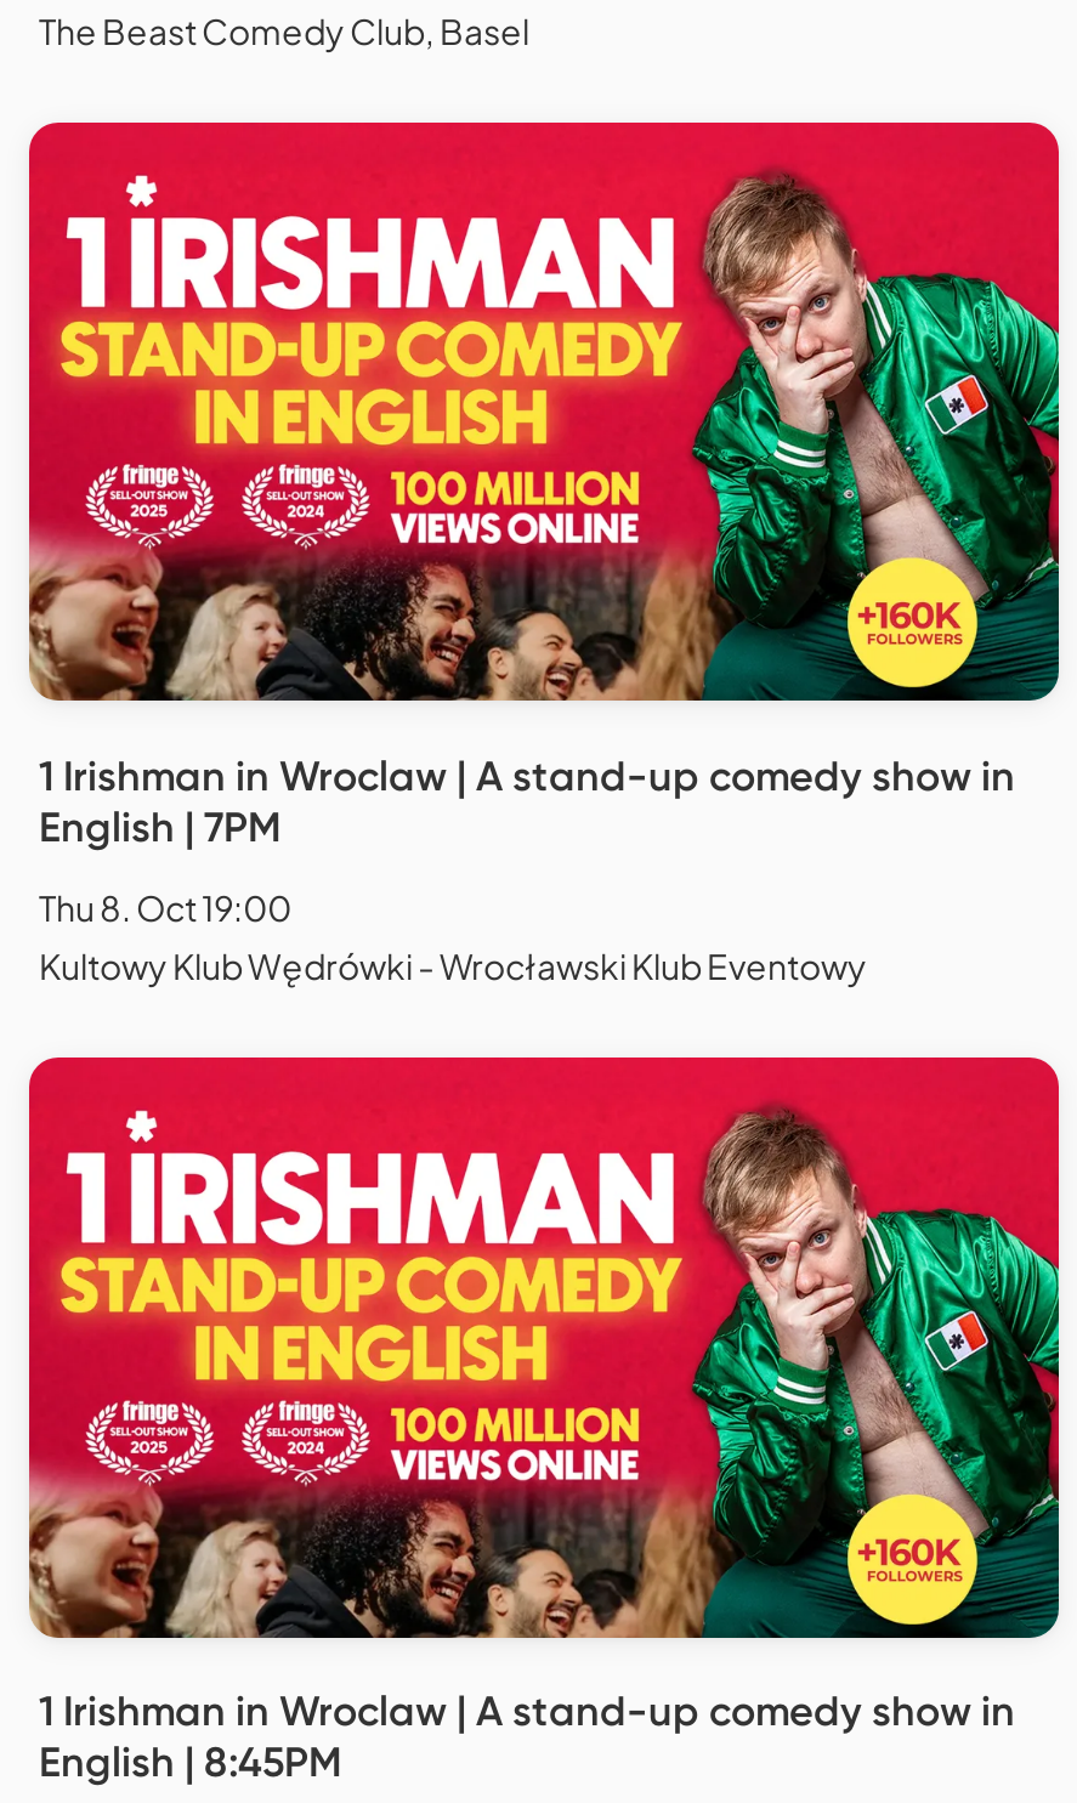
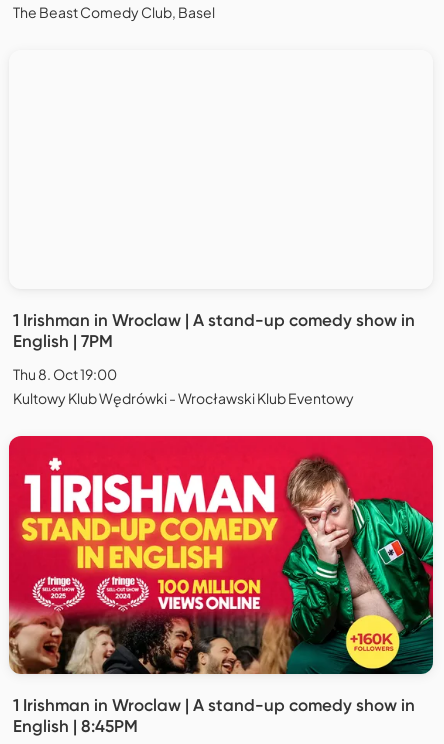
- [image]
